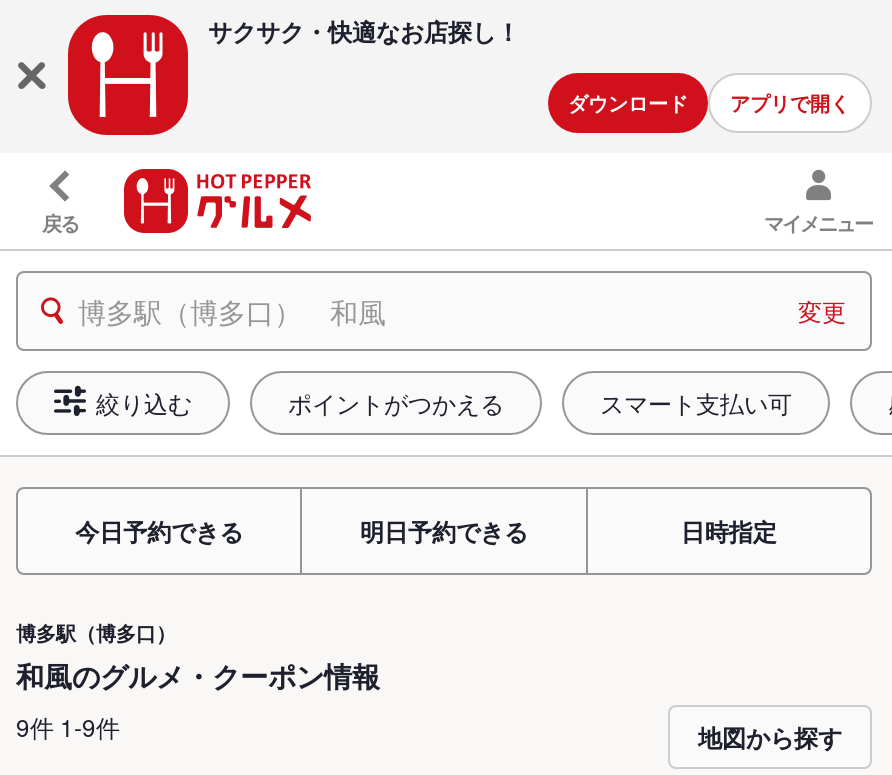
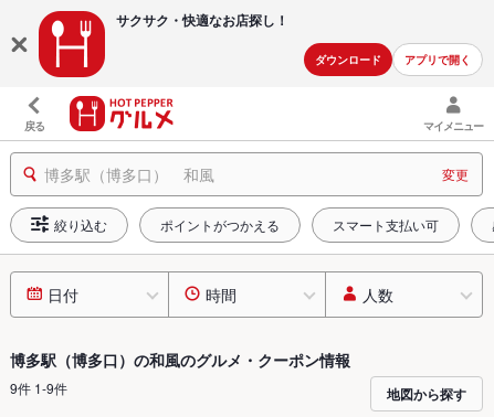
- 今日予約できる
- 明日予約できる
- 日時指定
+ 日付
+ 時間
+ 人数

- 博多駅（博多口）
- 和風のグルメ・クーポン情報
+ 博多駅（博多口）の和風のグルメ・クーポン情報
